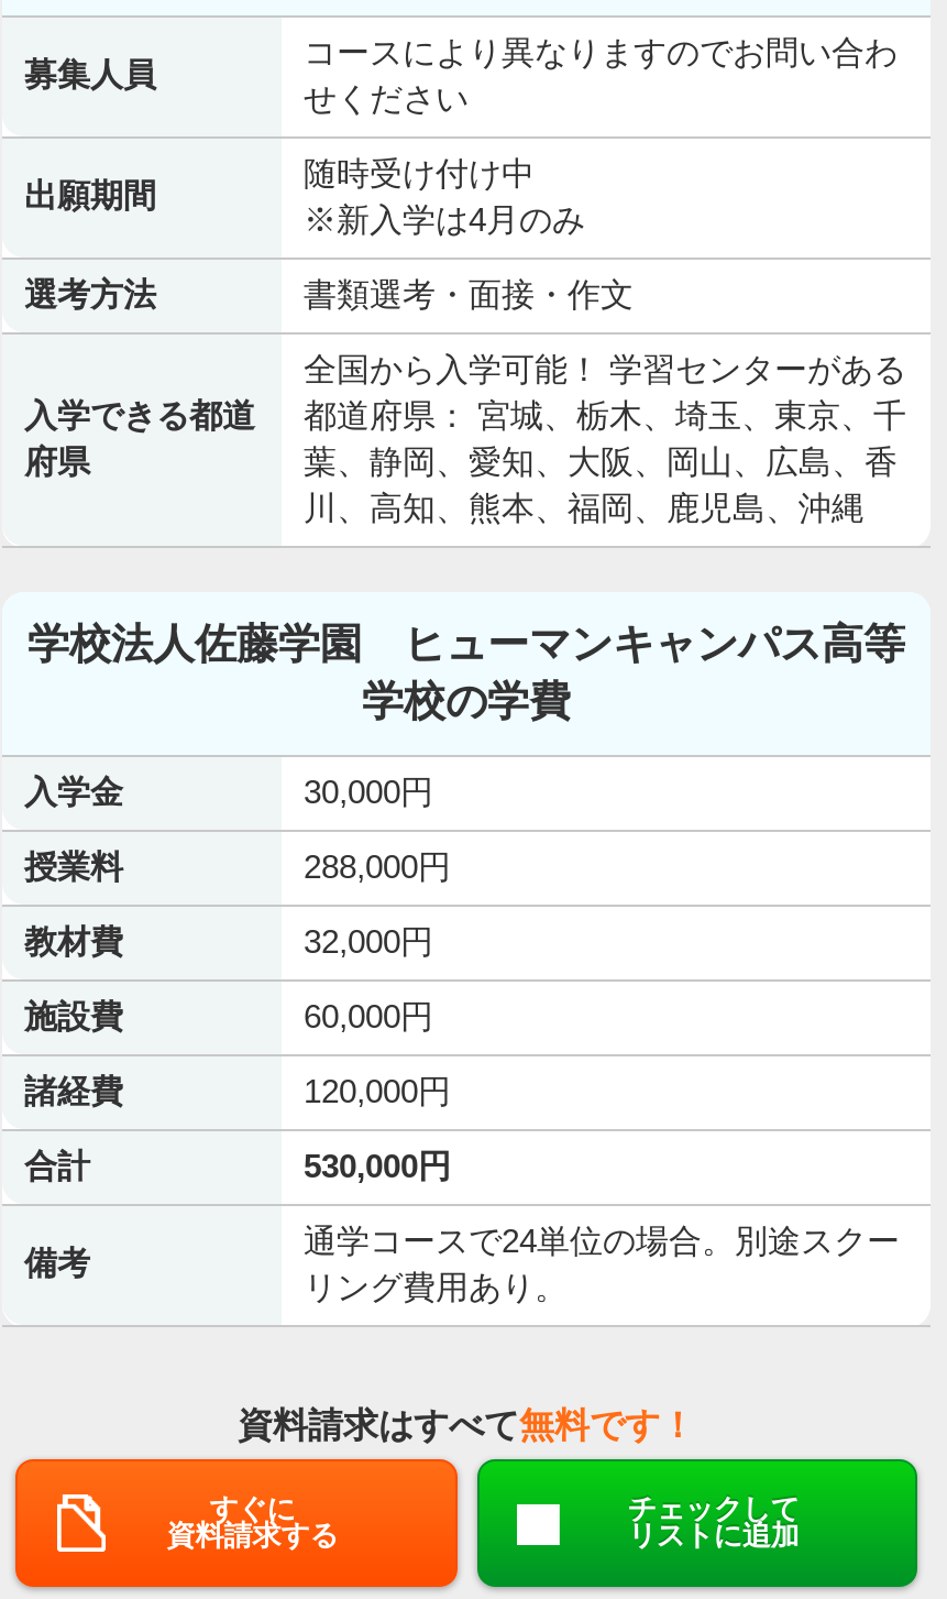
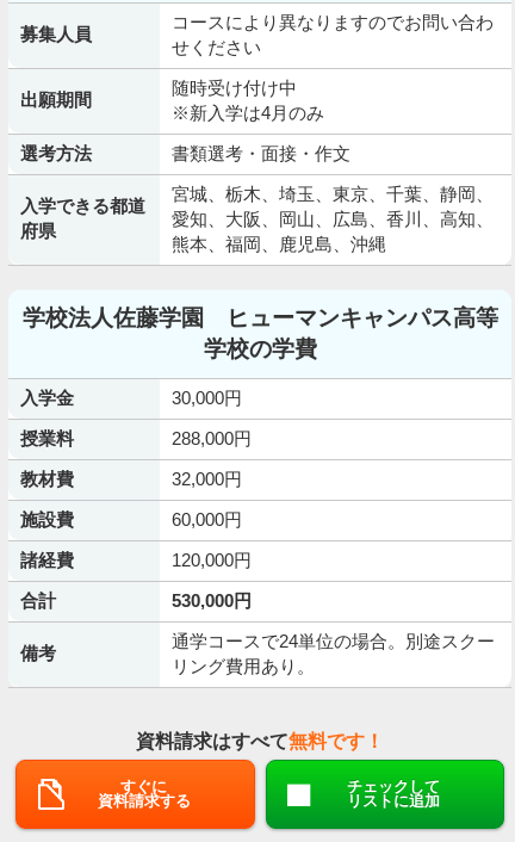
- 全国から入学可能！ 学習センターがある
- 都道府県： 宮城、栃木、埼玉、東京、千
- 葉、静岡、愛知、大阪、岡山、広島、香
- 川、高知、熊本、福岡、鹿児島、沖縄
+ 宮城、栃木、埼玉、東京、千葉、静岡、
+ 愛知、大阪、岡山、広島、香川、高知、
+ 熊本、福岡、鹿児島、沖縄
